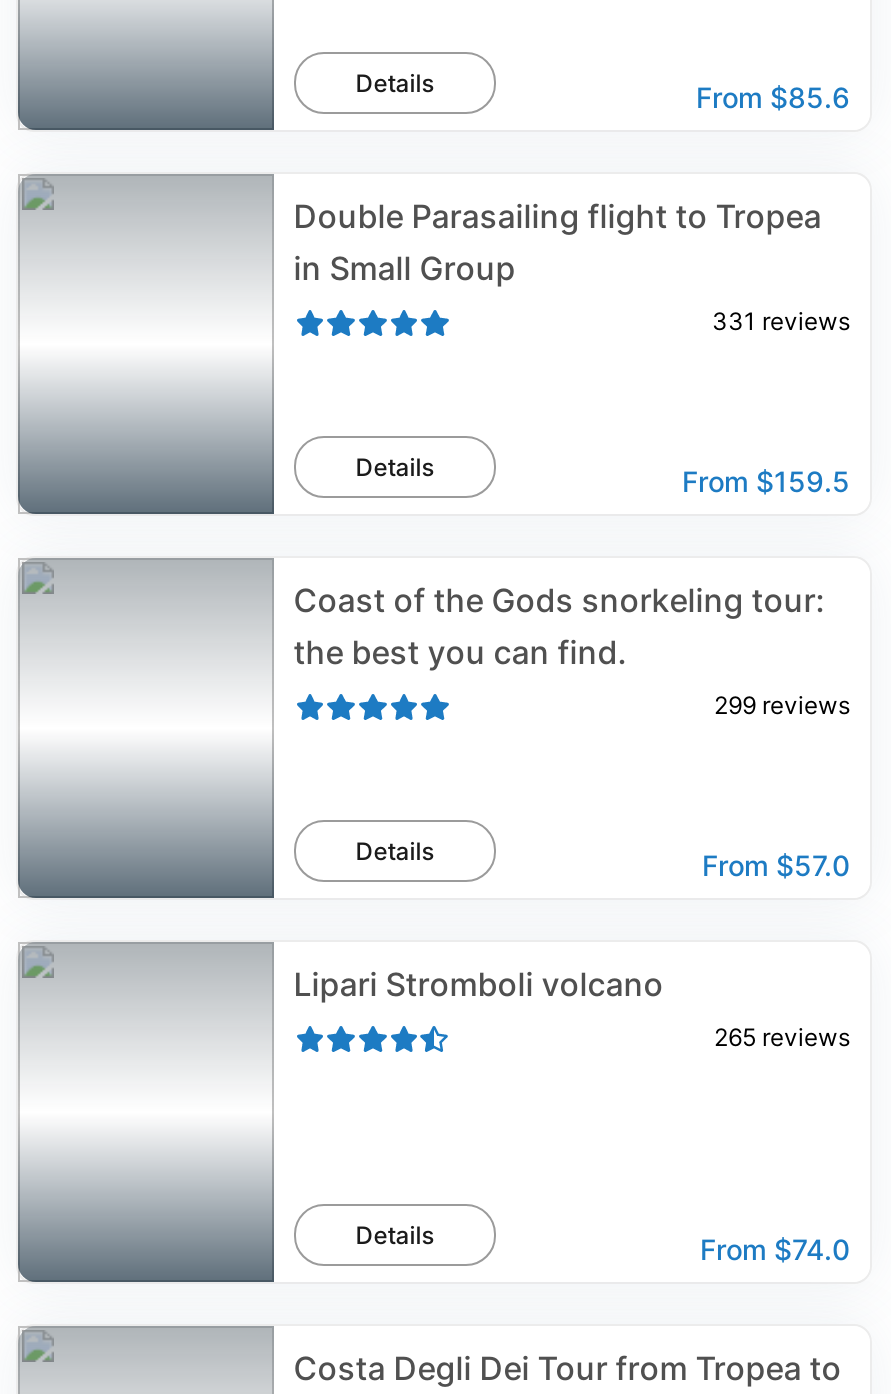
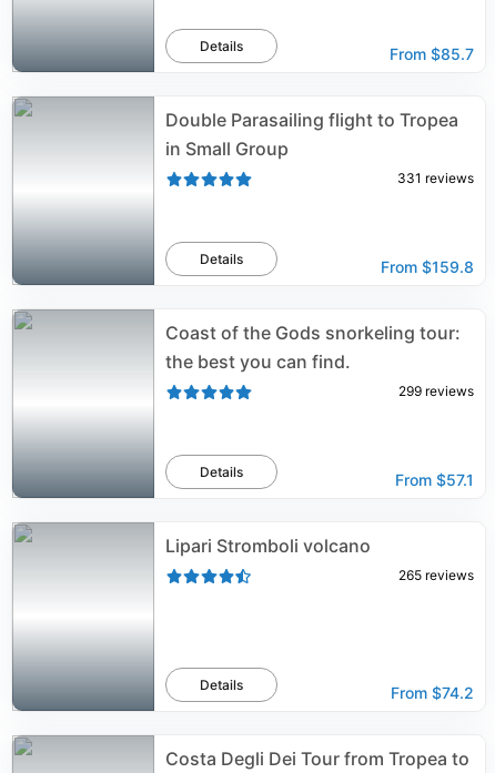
- From $85.6
+ From $85.7

- From $159.5
+ From $159.8

- From $57.0
+ From $57.1

- From $74.0
+ From $74.2
